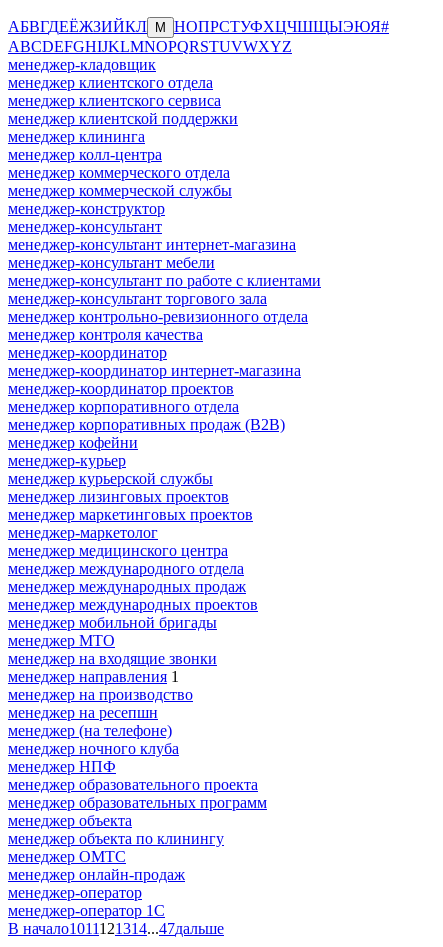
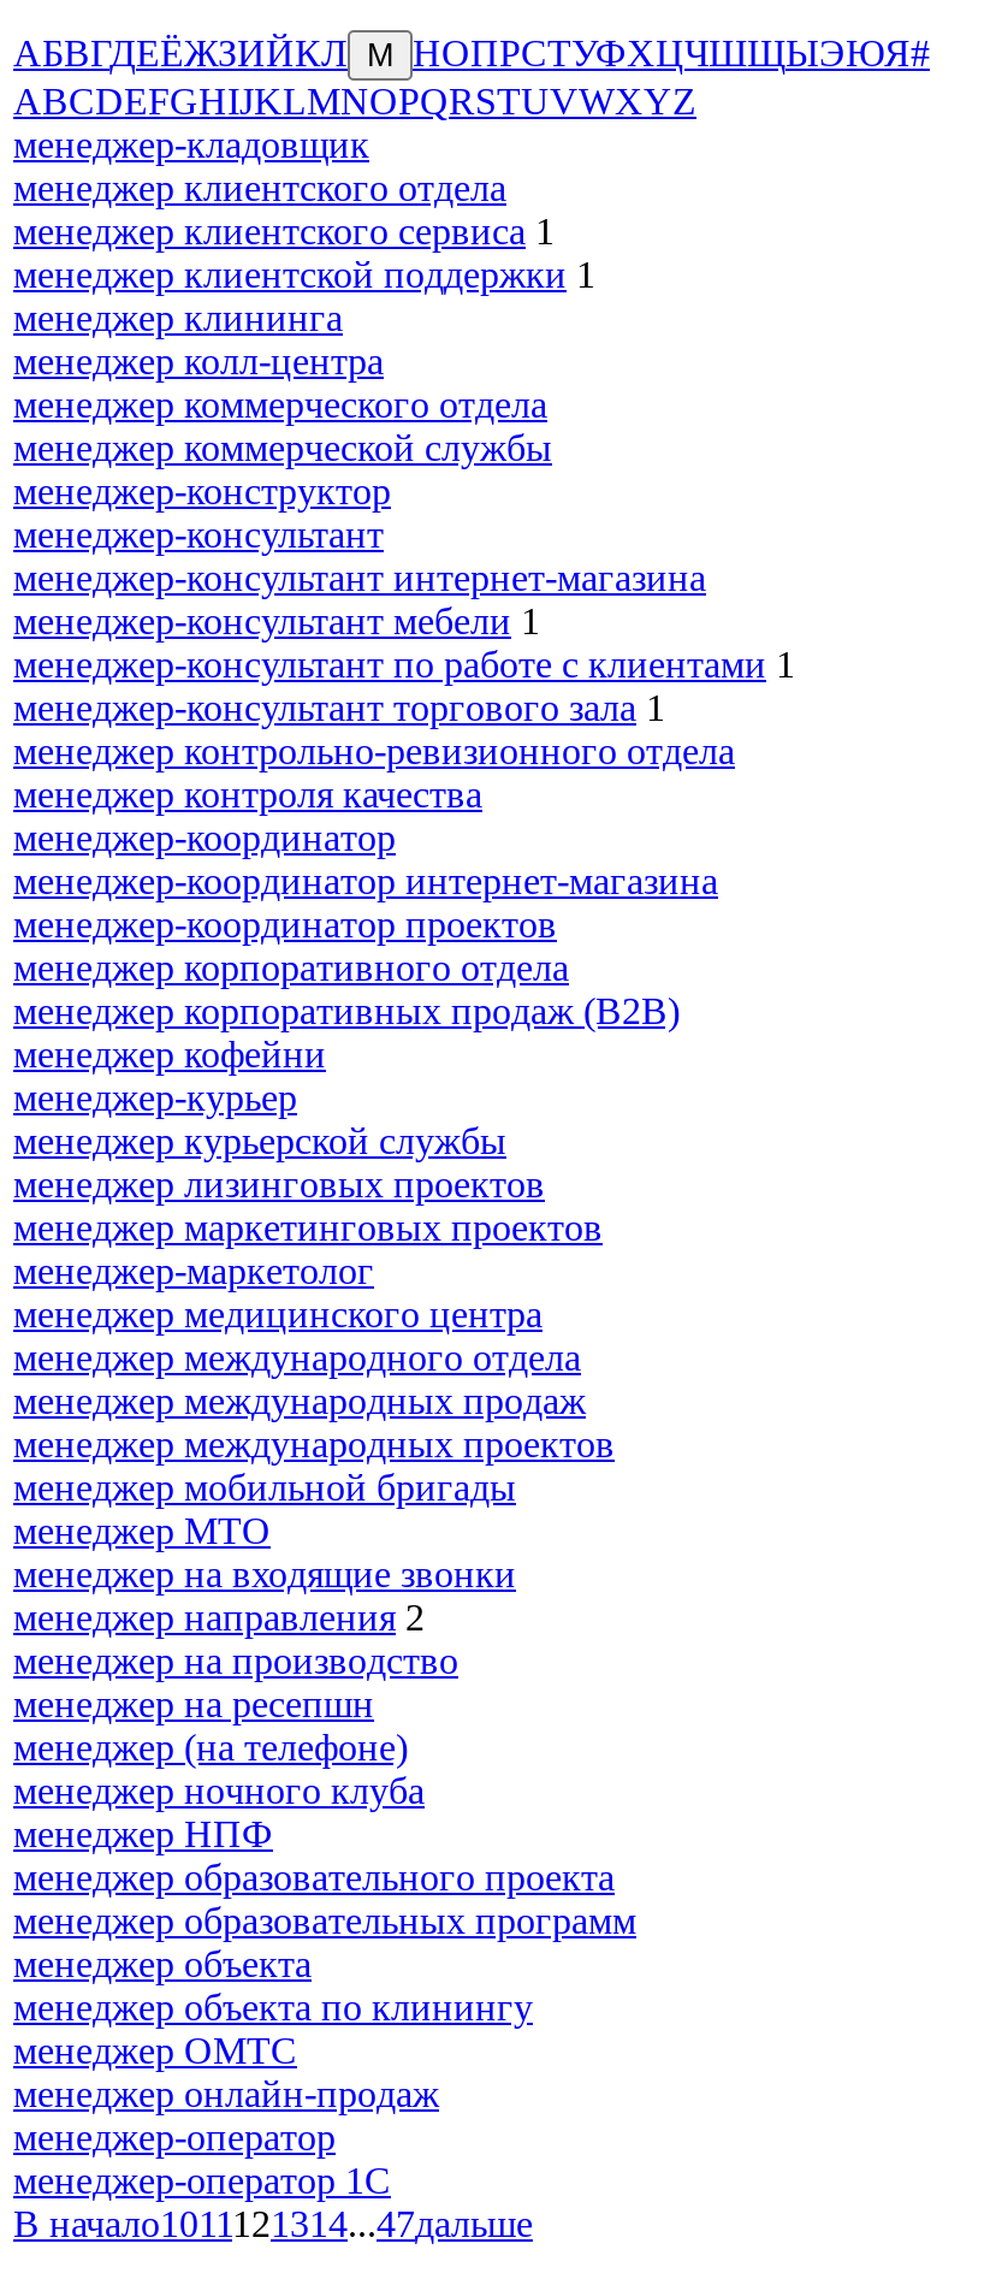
- менеджер клиентского сервиса
- менеджер клиентской поддержки
+ менеджер клиентского сервиса 1
+ менеджер клиентской поддержки 1

- менеджер-консультант мебели
- менеджер-консультант по работе с клиентами
- менеджер-консультант торгового зала
+ менеджер-консультант мебели 1
+ менеджер-консультант по работе с клиентами 1
+ менеджер-консультант торгового зала 1

- менеджер направления 1
+ менеджер направления 2
